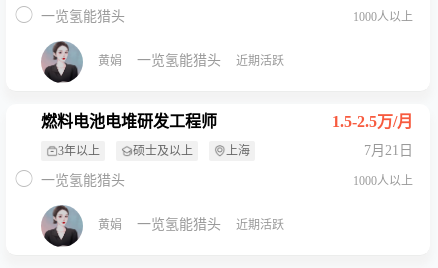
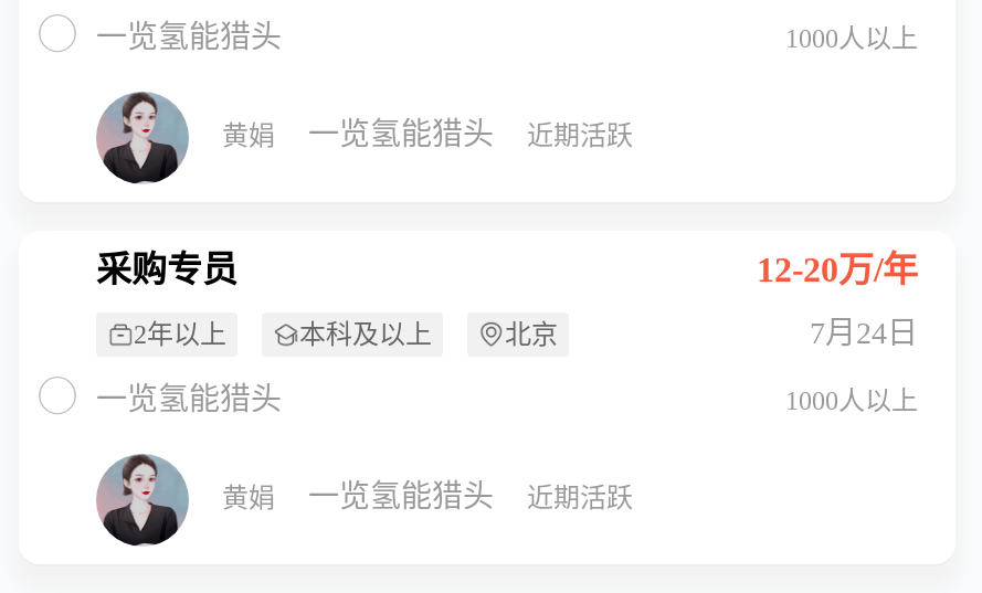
- 燃料电池电堆研发工程师
- 1.5-2.5万/月
+ 采购专员
+ 12-20万/年

- 3年以上
- 硕士及以上
- 上海
- 7月21日
+ 2年以上
+ 本科及以上
+ 北京
+ 7月24日
